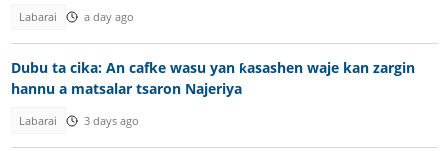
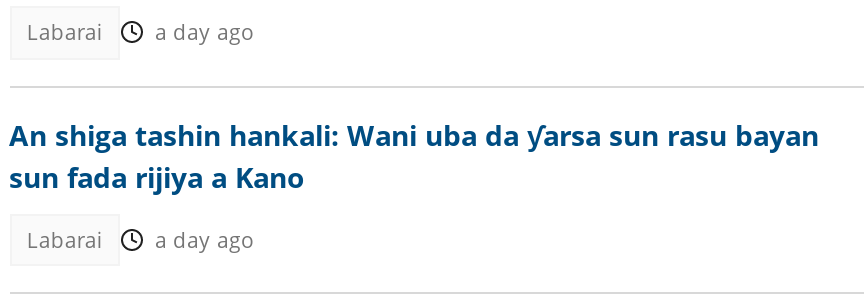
- Dubu ta cika: An cafke wasu yan ƙasashen waje kan zargin
- hannu a matsalar tsaron Najeriya
+ An shiga tashin hankali: Wani uba da ƴarsa sun rasu bayan
+ sun fada rijiya a Kano

- 3 days ago
+ a day ago
